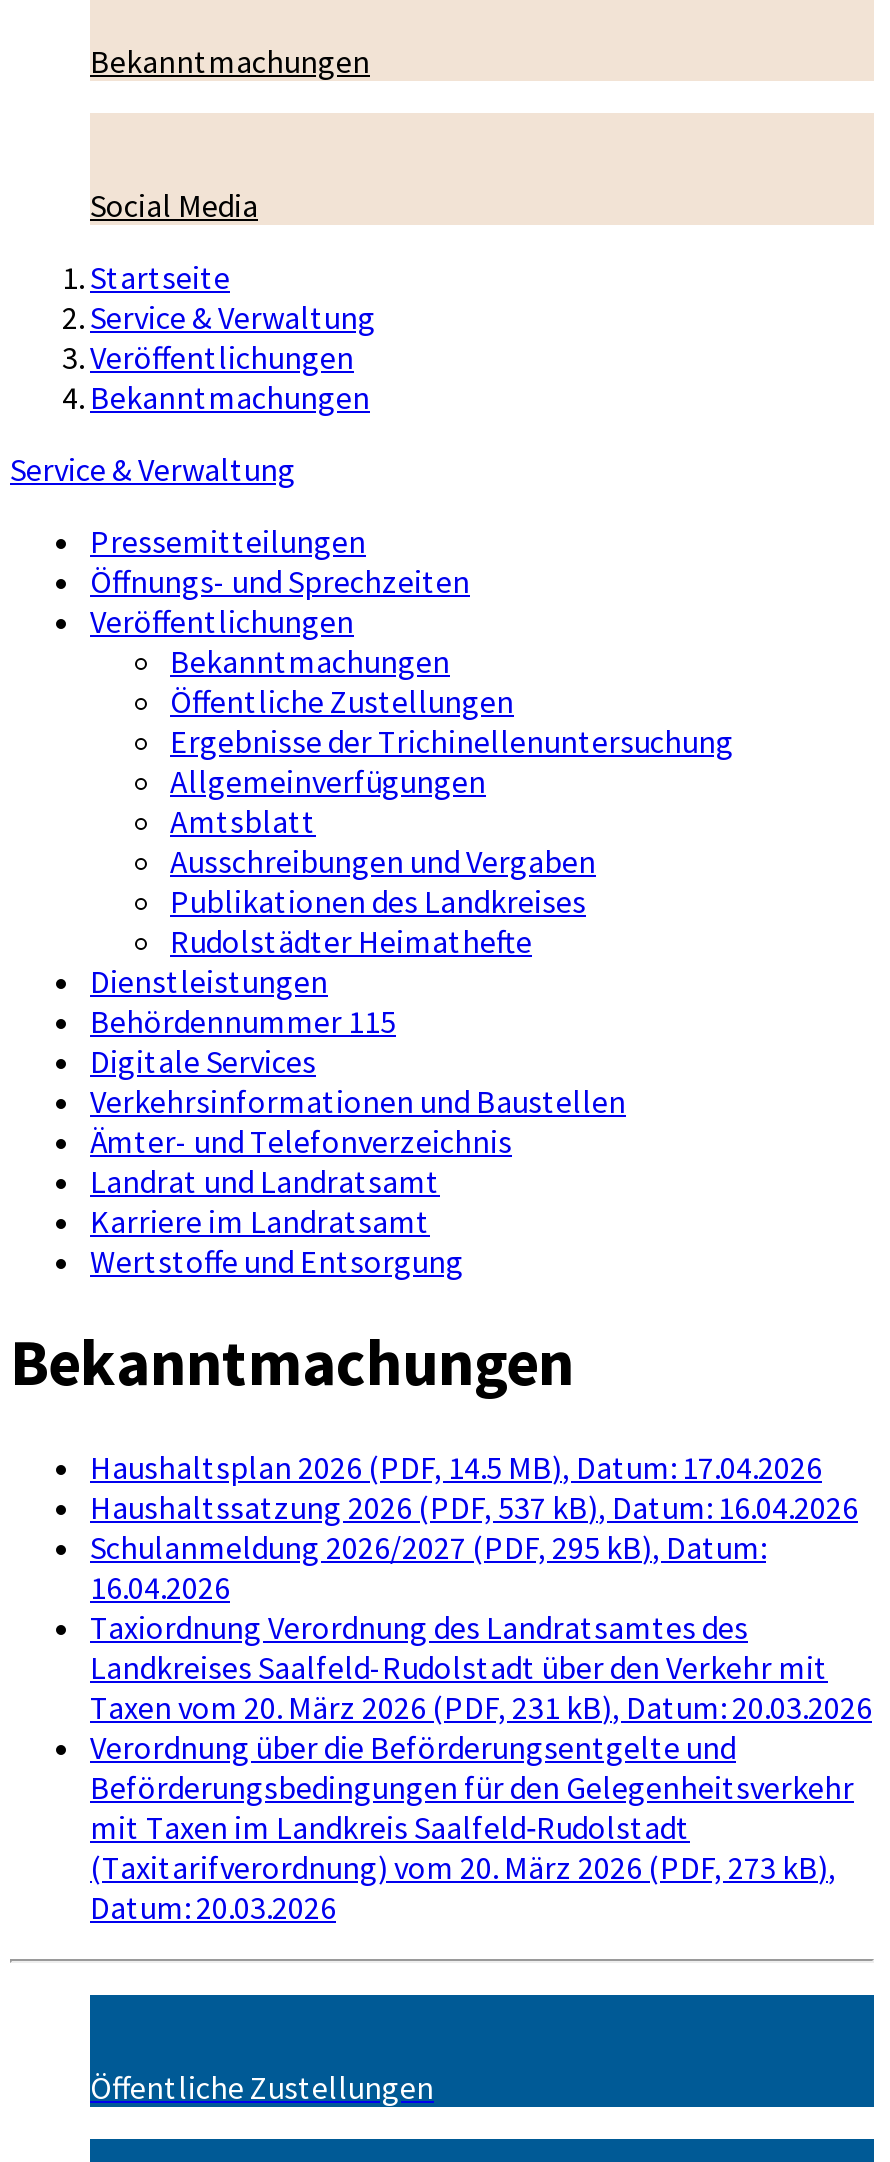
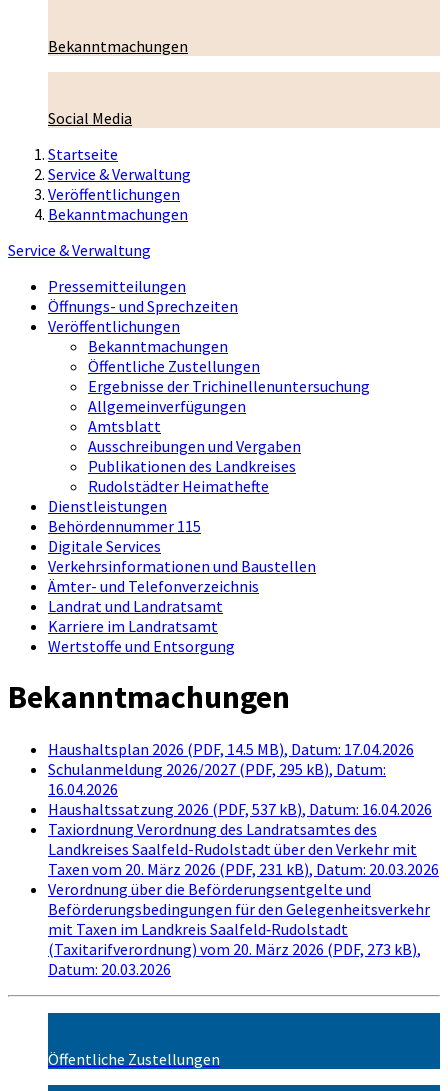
moved down: Haushaltssatzung 2026 (PDF, 537 kB), Datum: 16.04.2026

moved up: Schulanmeldung 2026/2027 (PDF, 295 kB), Datum: | 16.04.2026
